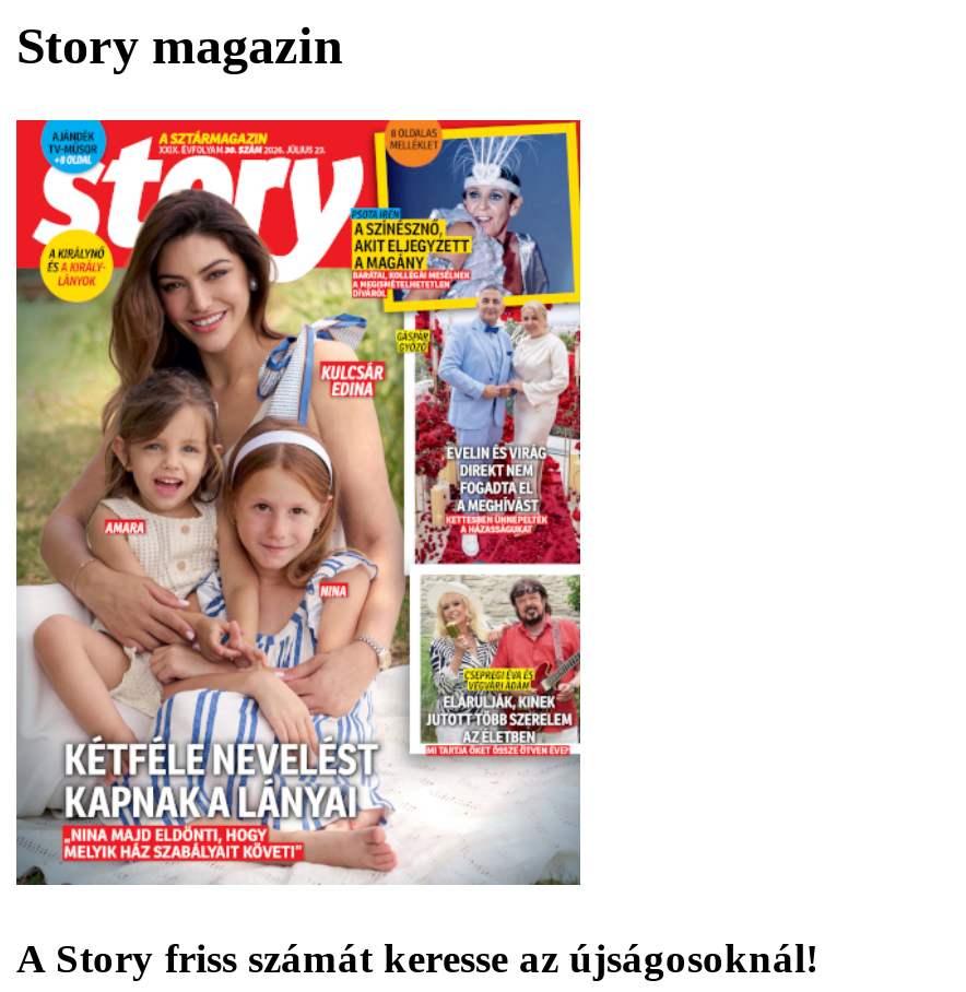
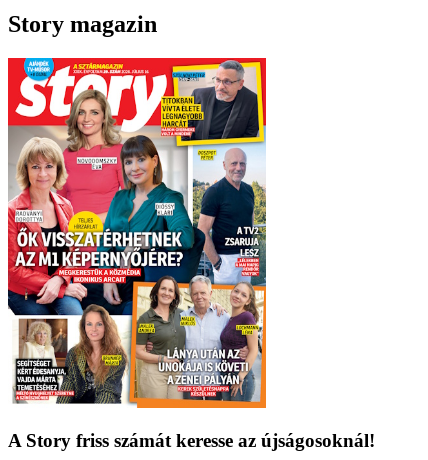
- [image]
+ [image]
